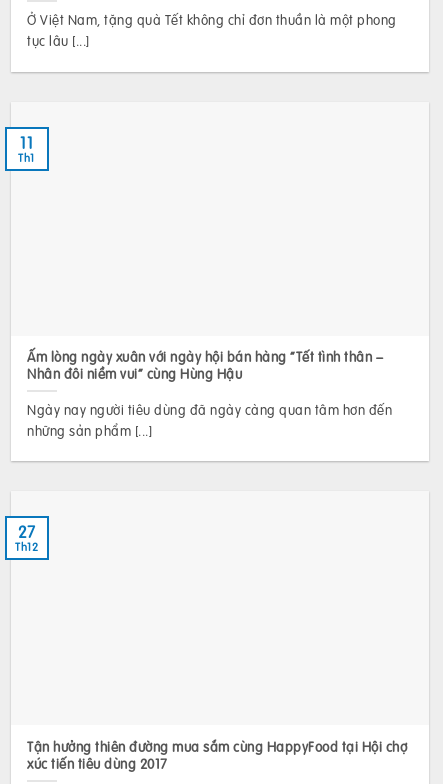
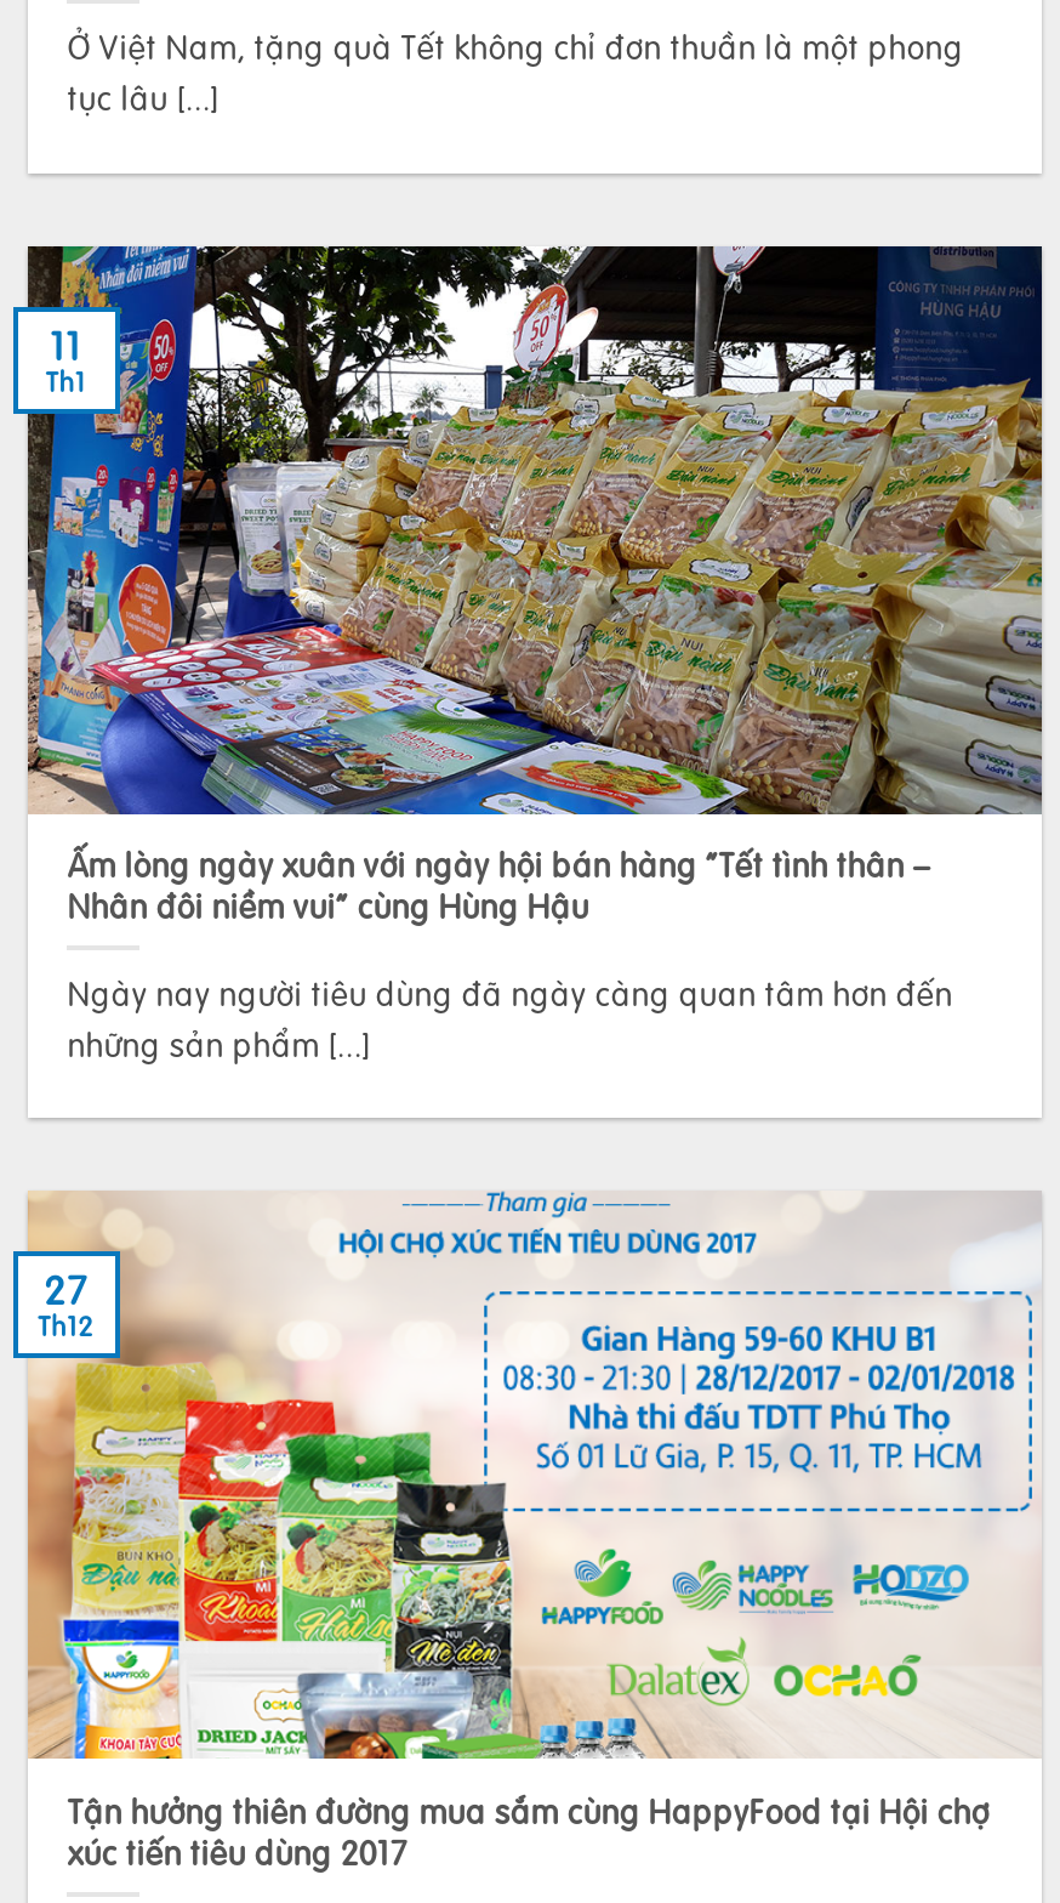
+ [image]

+ [image]
